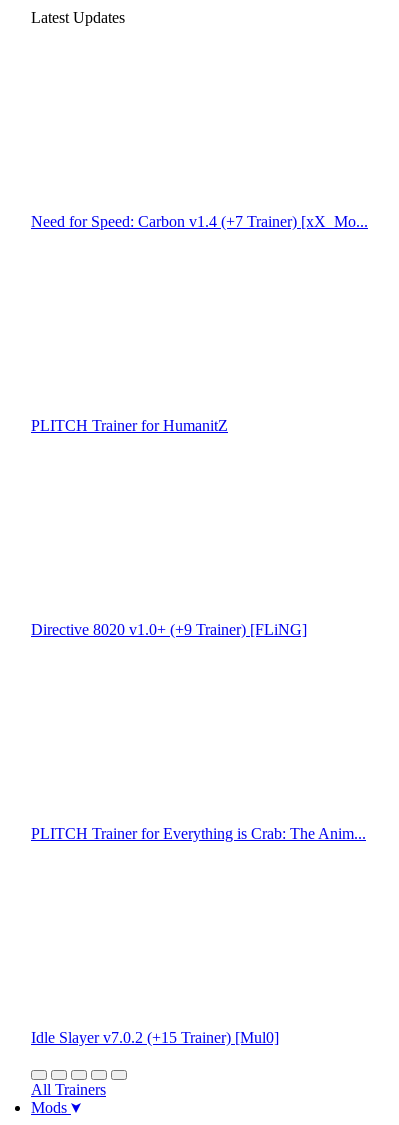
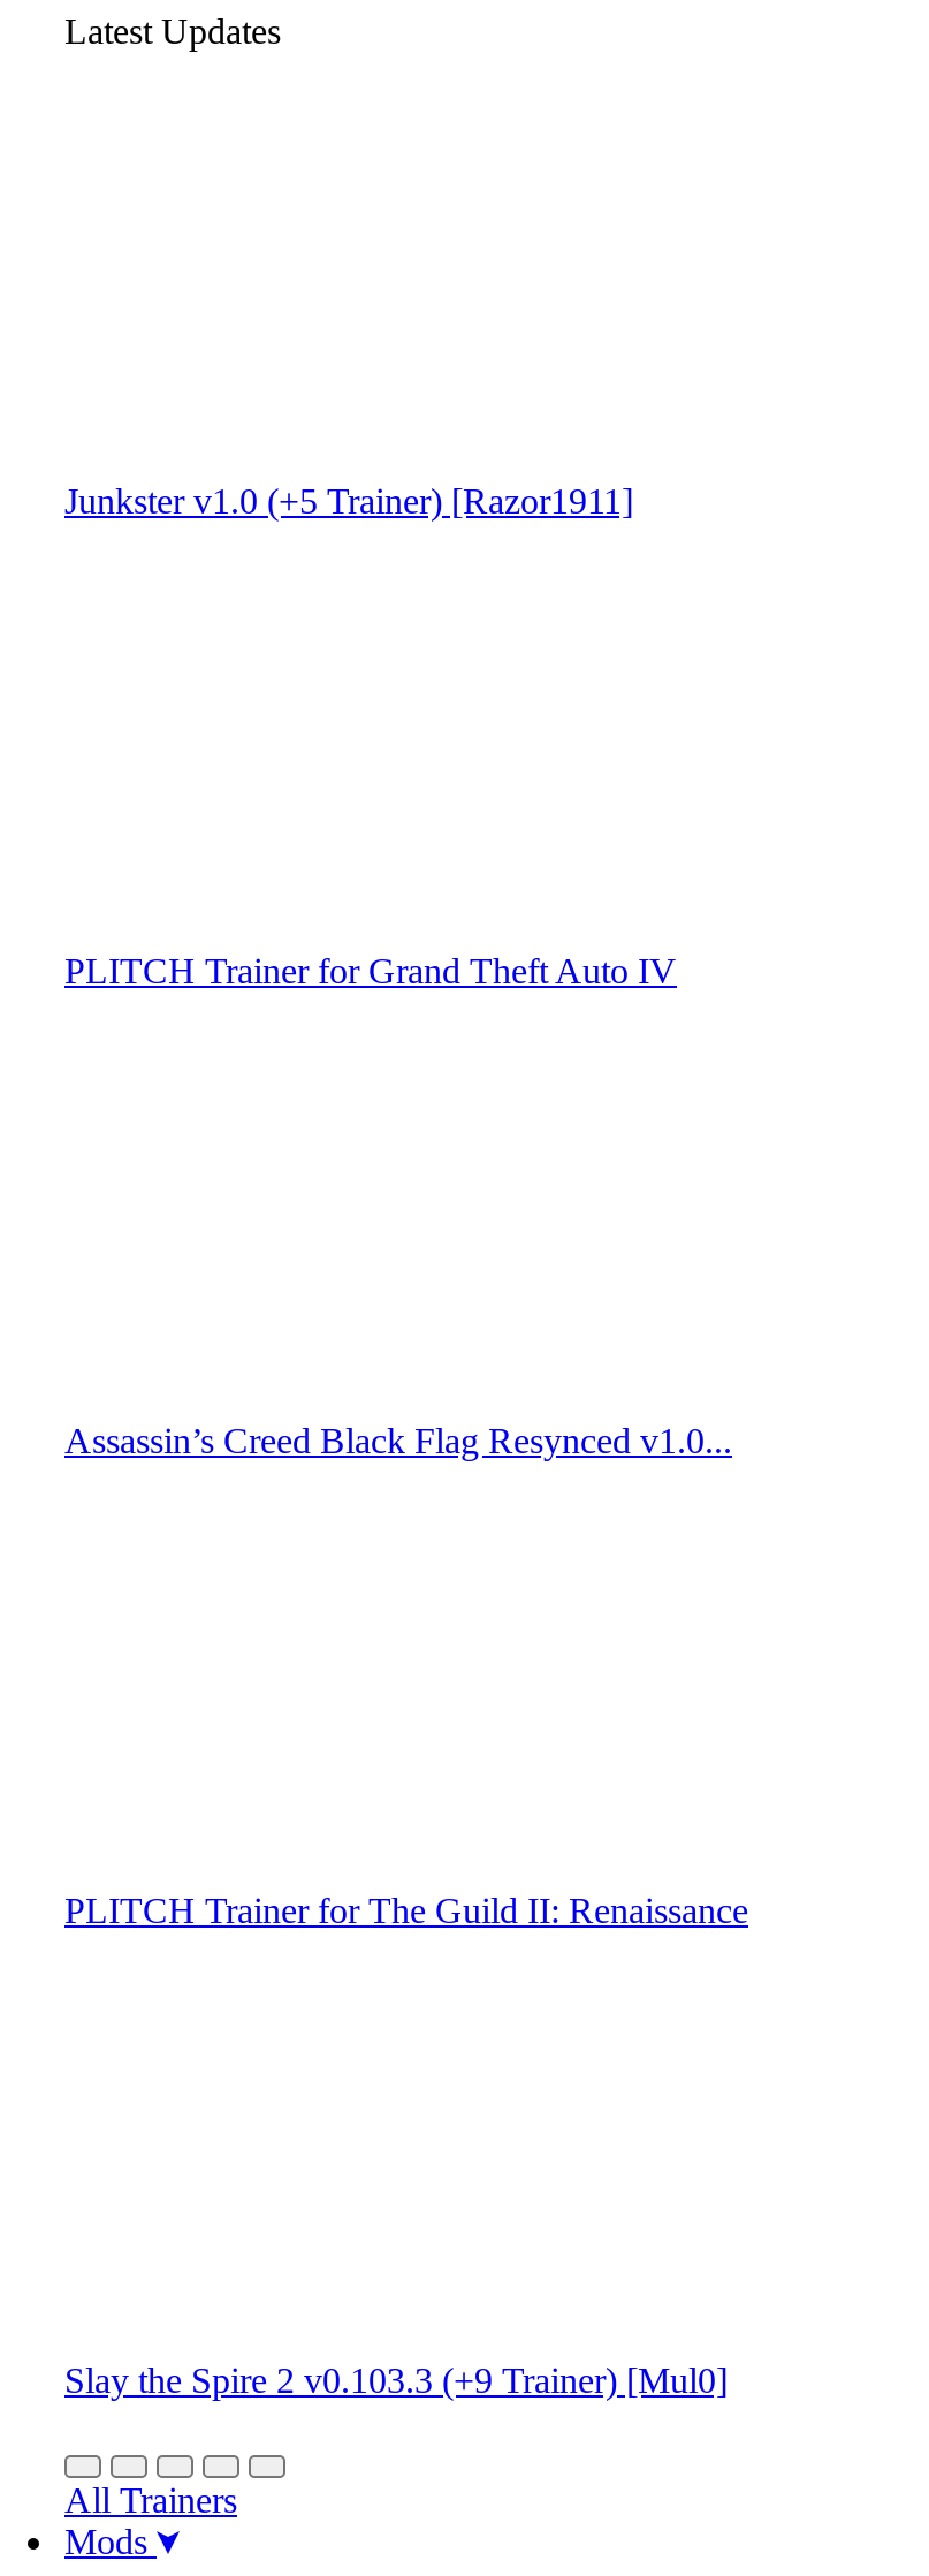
- Need for Speed: Carbon v1.4 (+7 Trainer) [xX_Mo...
+ Junkster v1.0 (+5 Trainer) [Razor1911]

- PLITCH Trainer for HumanitZ
+ PLITCH Trainer for Grand Theft Auto IV

- Directive 8020 v1.0+ (+9 Trainer) [FLiNG]
+ Assassin’s Creed Black Flag Resynced v1.0...

- PLITCH Trainer for Everything is Crab: The Anim...
+ PLITCH Trainer for The Guild II: Renaissance

- Idle Slayer v7.0.2 (+15 Trainer) [Mul0]
+ Slay the Spire 2 v0.103.3 (+9 Trainer) [Mul0]
